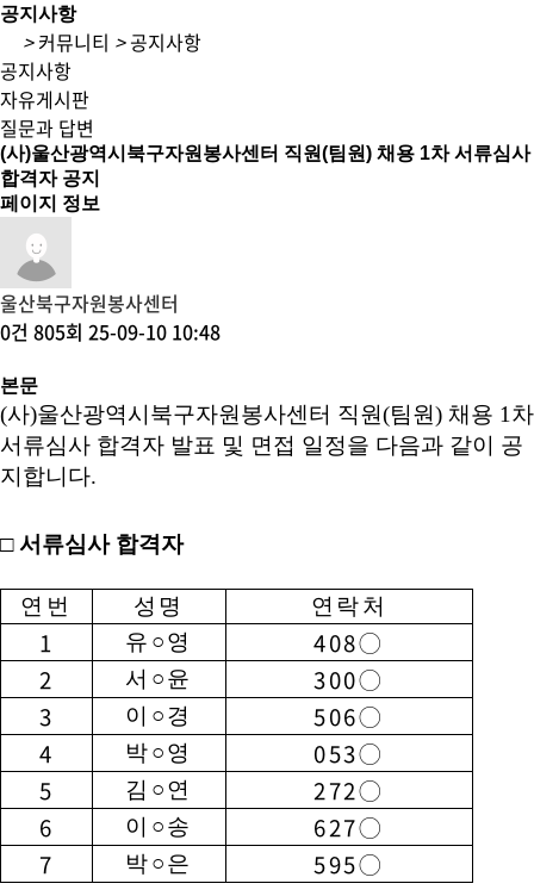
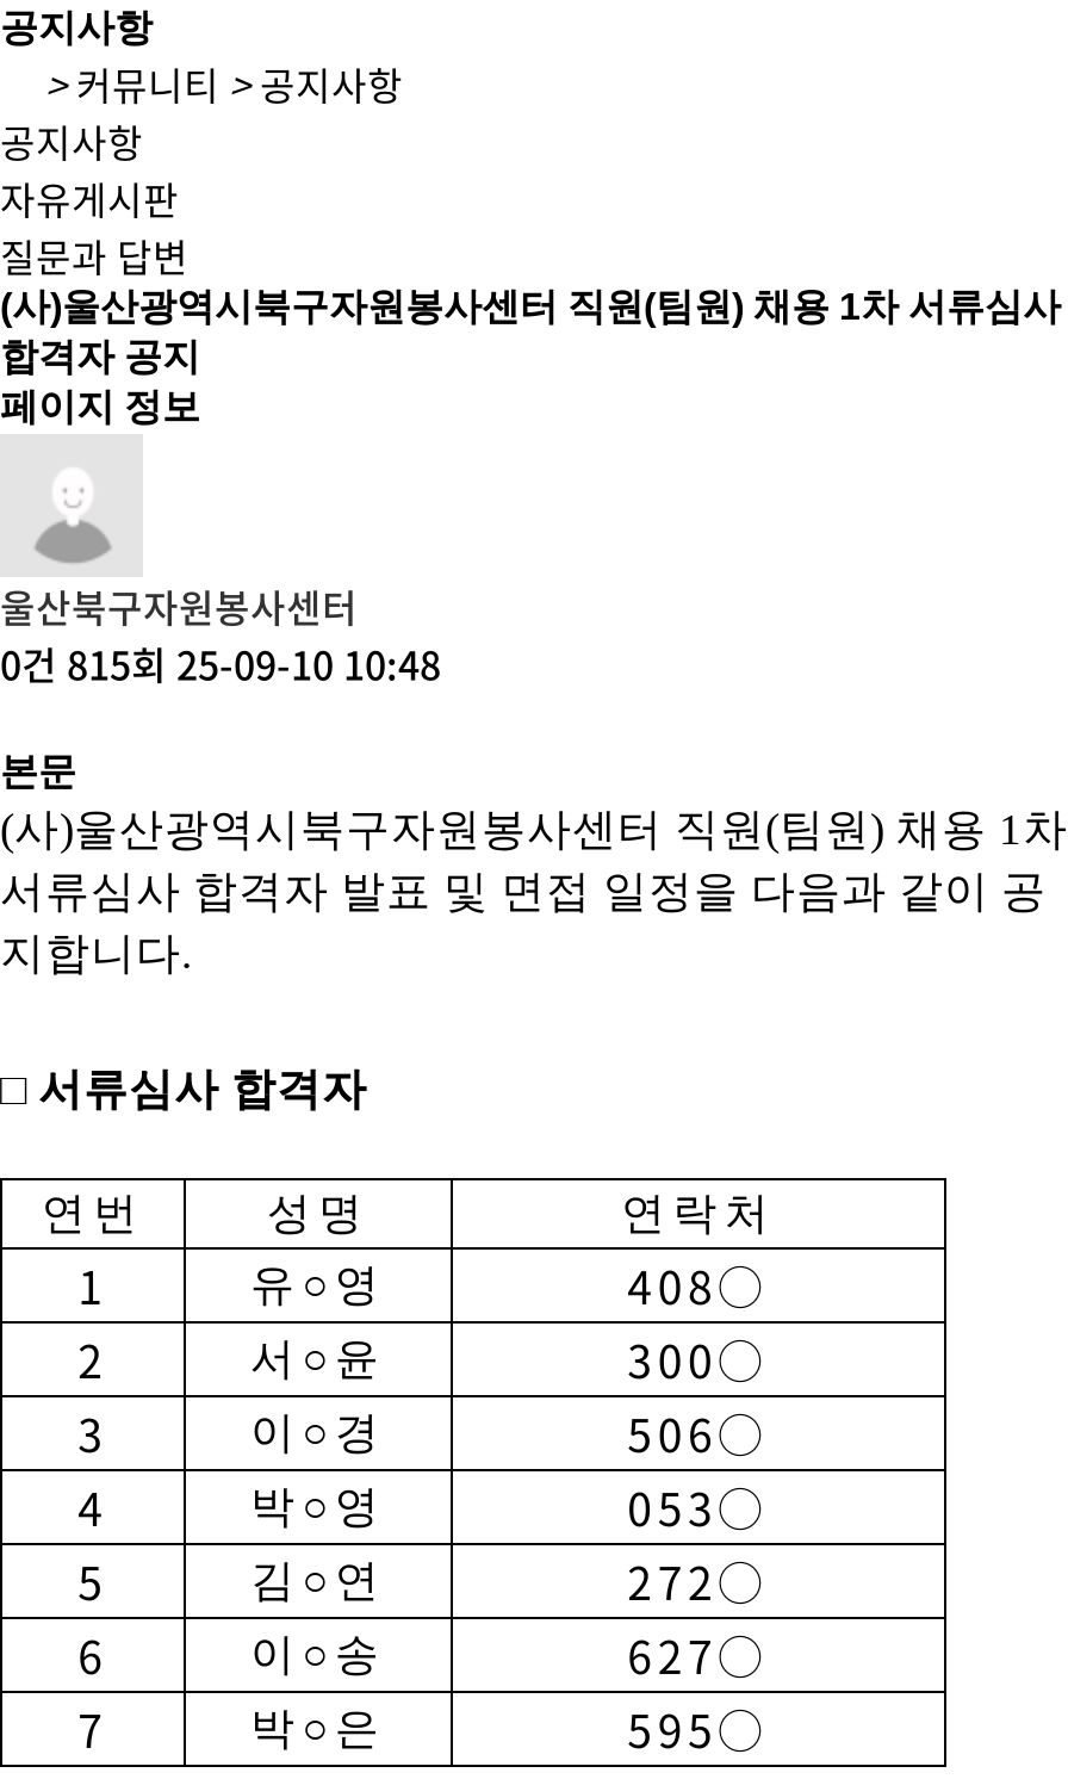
- 0건 805회 25-09-10 10:48
+ 0건 815회 25-09-10 10:48
